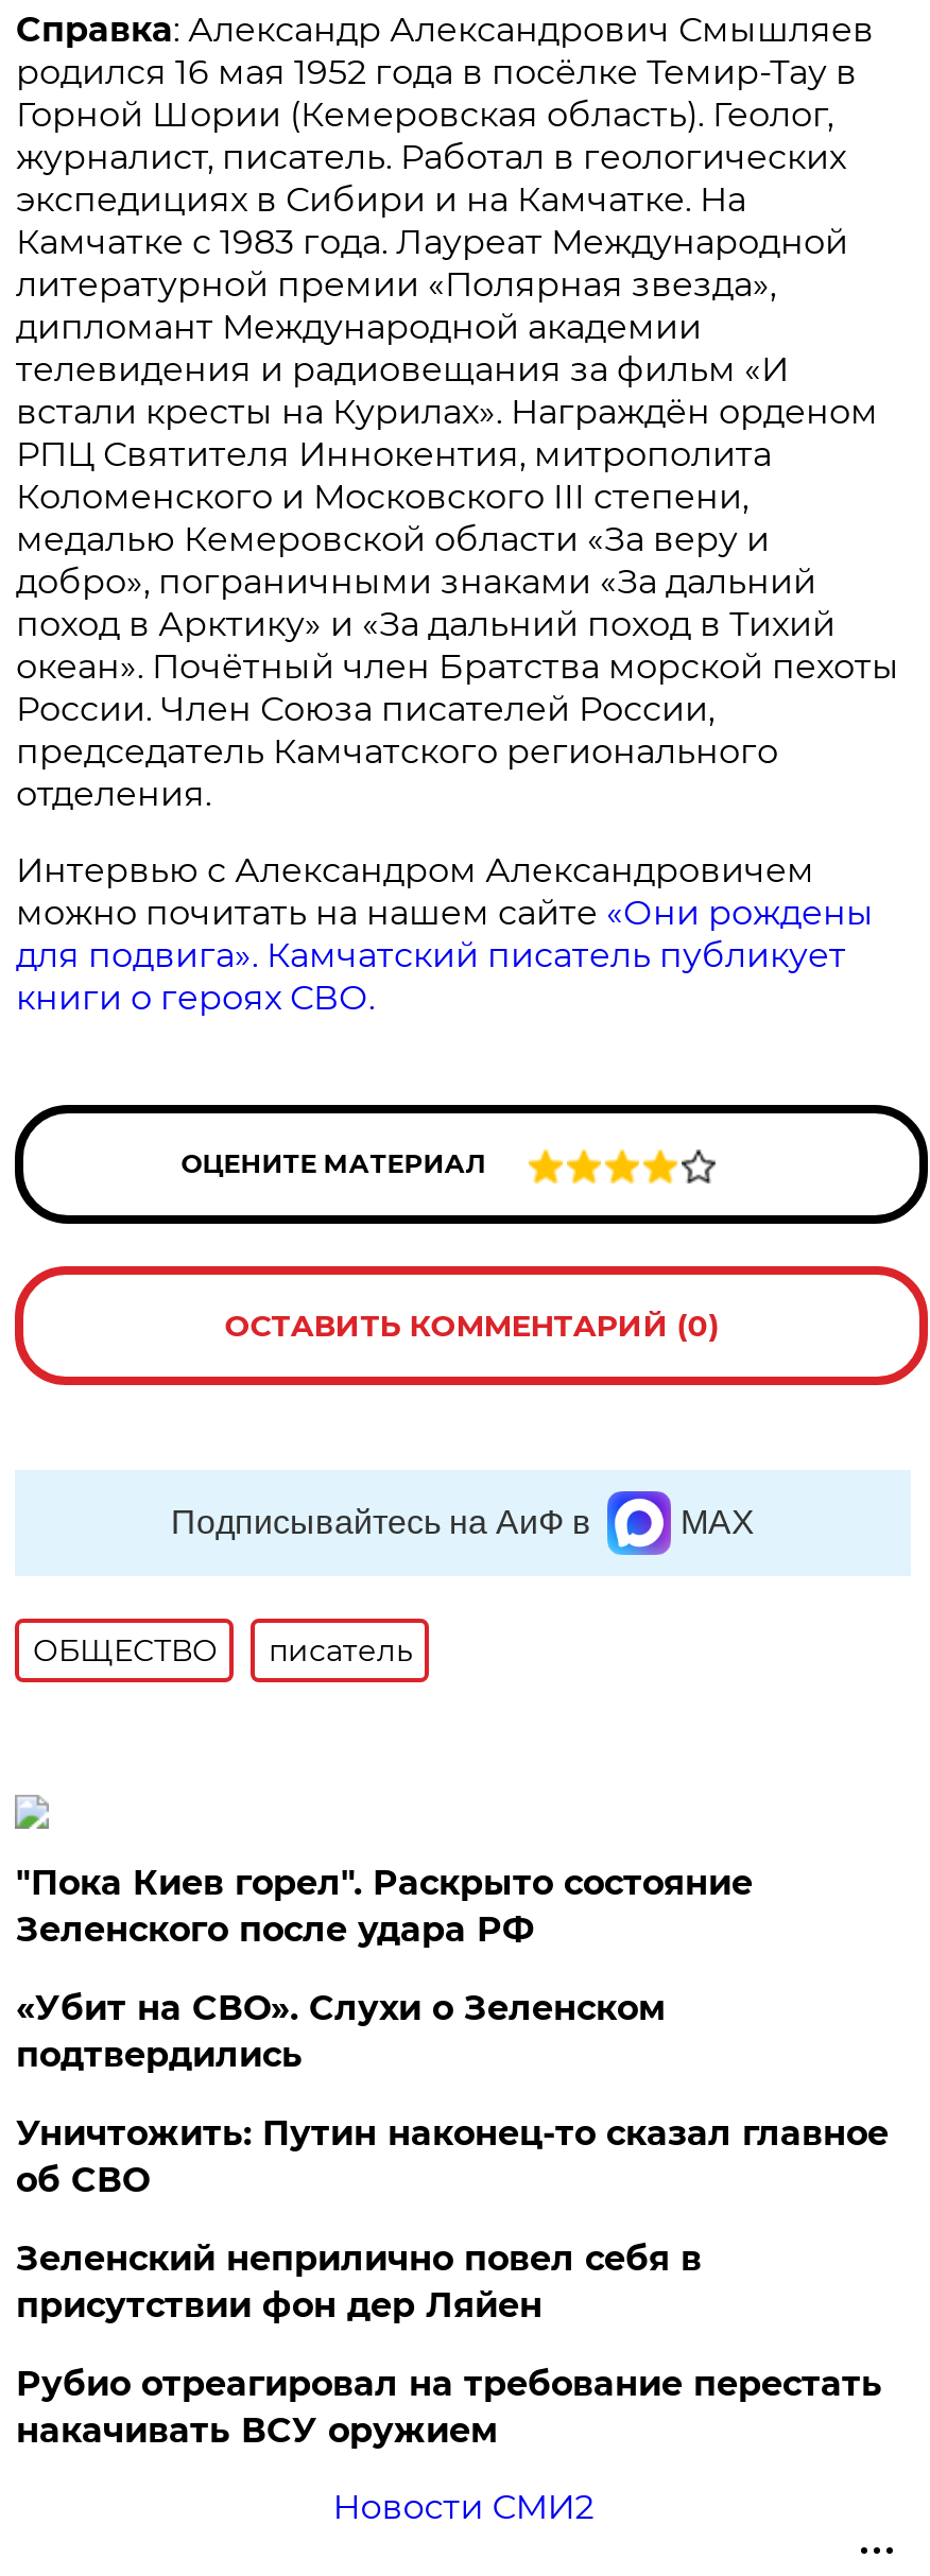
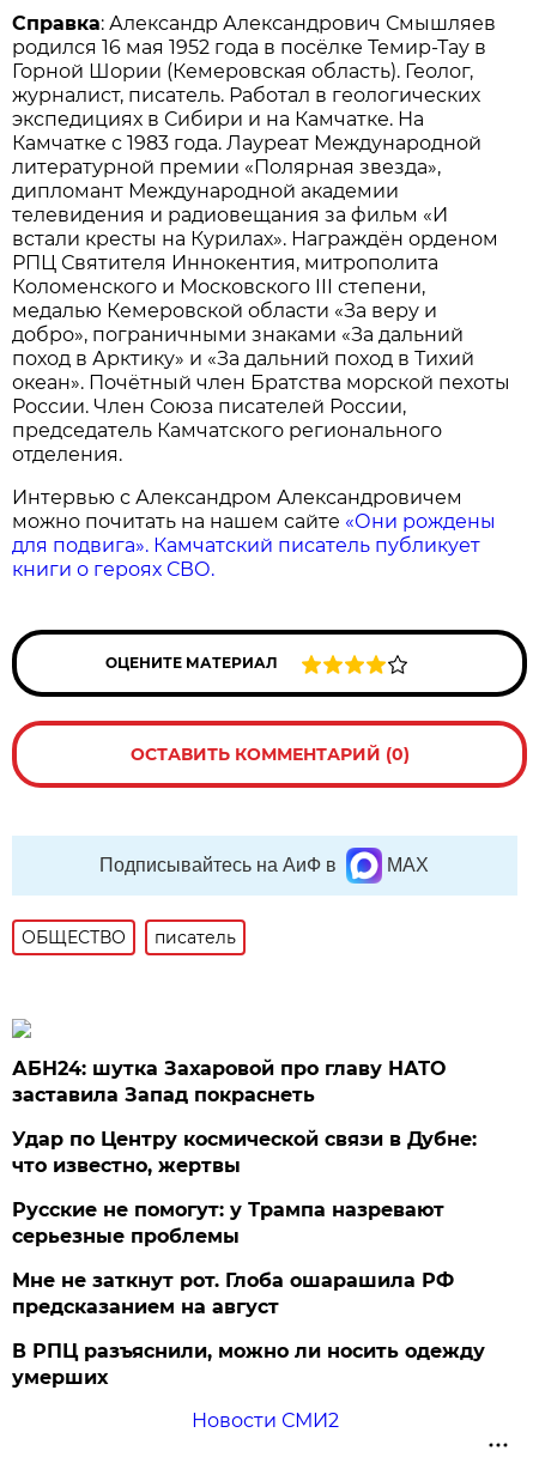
- "Пока Киев горел". Раскрыто состояние
- Зеленского после удара РФ
+ АБН24: шутка Захаровой про главу НАТО
+ заставила Запад покраснеть

- «Убит на СВО». Слухи о Зеленском
- подтвердились
+ Удар по Центру космической связи в Дубне:
+ что известно, жертвы

- Уничтожить: Путин наконец-то сказал главное
- об СВО
+ Русские не помогут: у Трампа назревают
+ серьезные проблемы

- Зеленский неприлично повел cебя в
- присутствии фон дер Ляйен
+ Мне не заткнут рот. Глоба ошарашила РФ
+ предсказанием на август

- Рубио отреагировал на требование перестать
- накачивать ВСУ оружием
+ В РПЦ разъяснили, можно ли носить одежду
+ умерших
